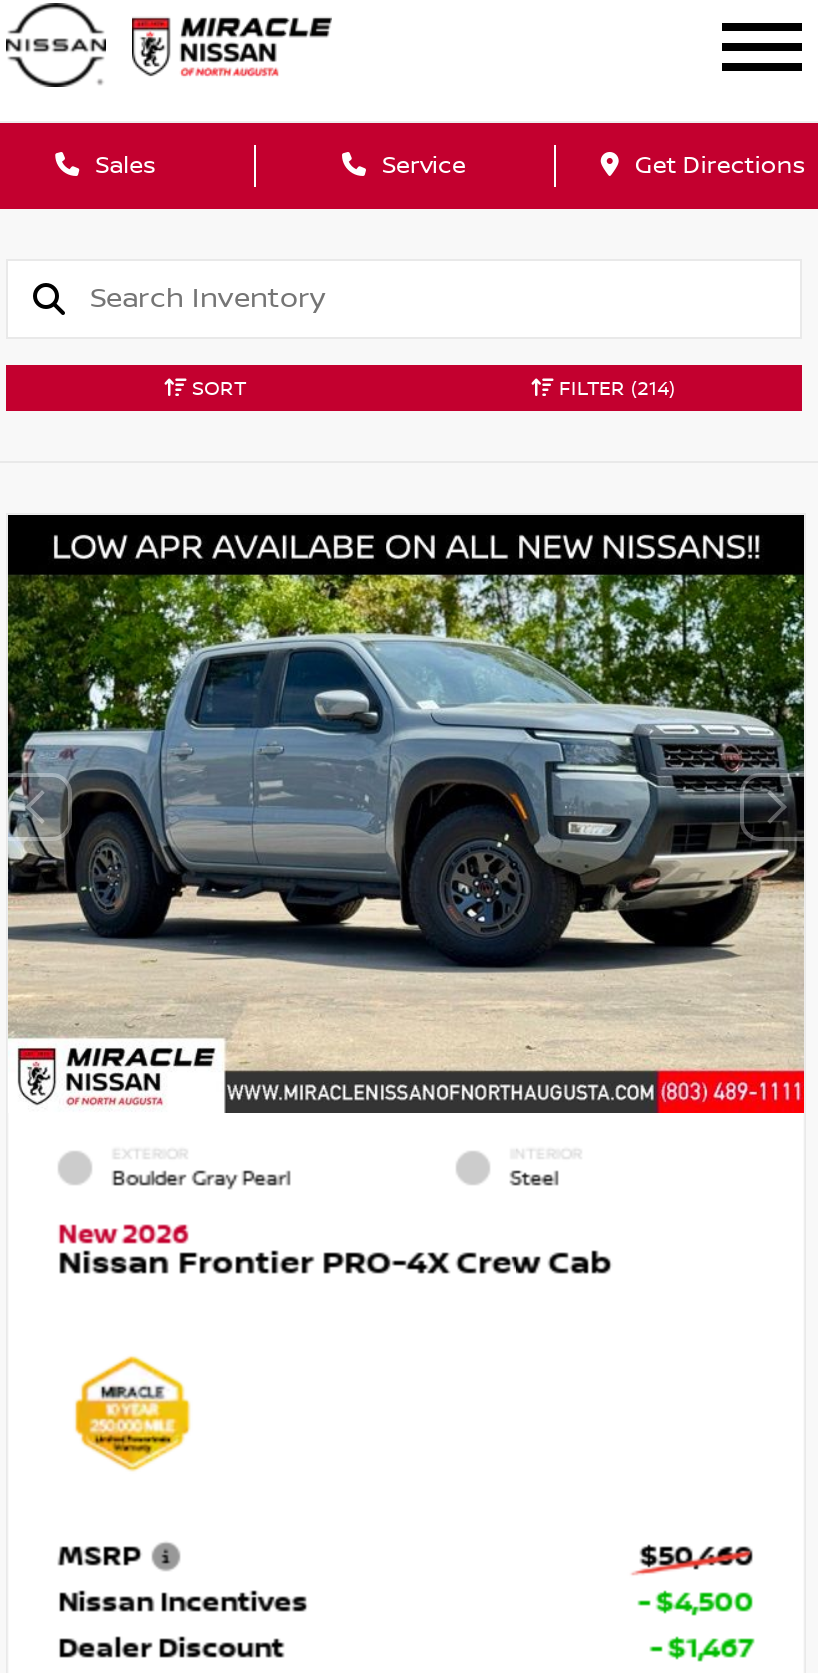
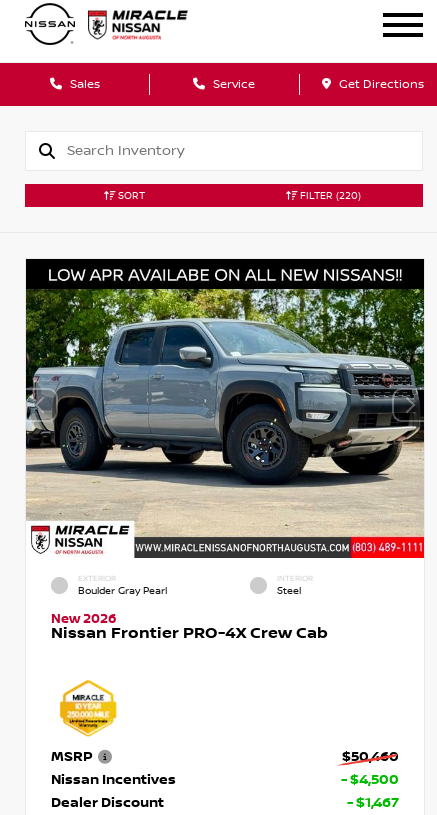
- FILTER (214)
+ FILTER (220)
